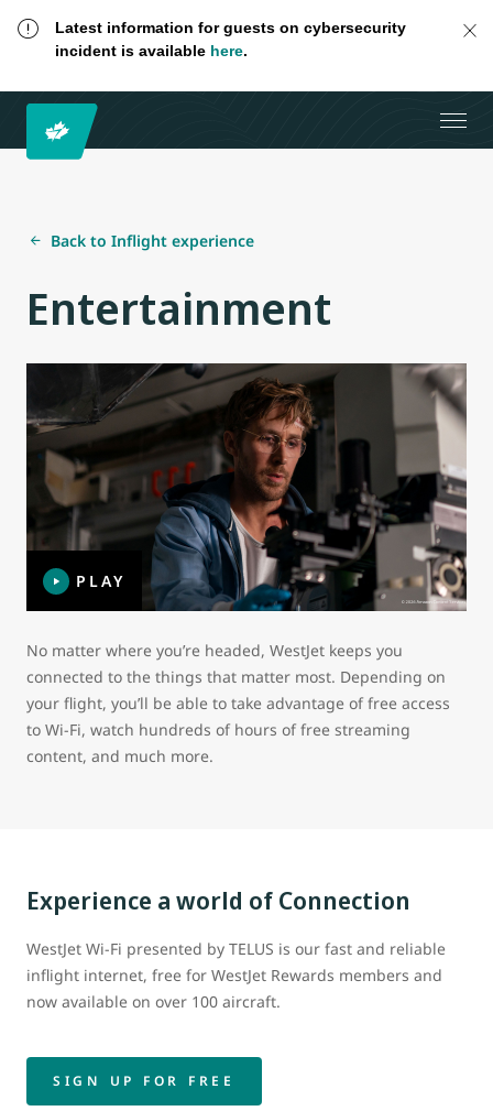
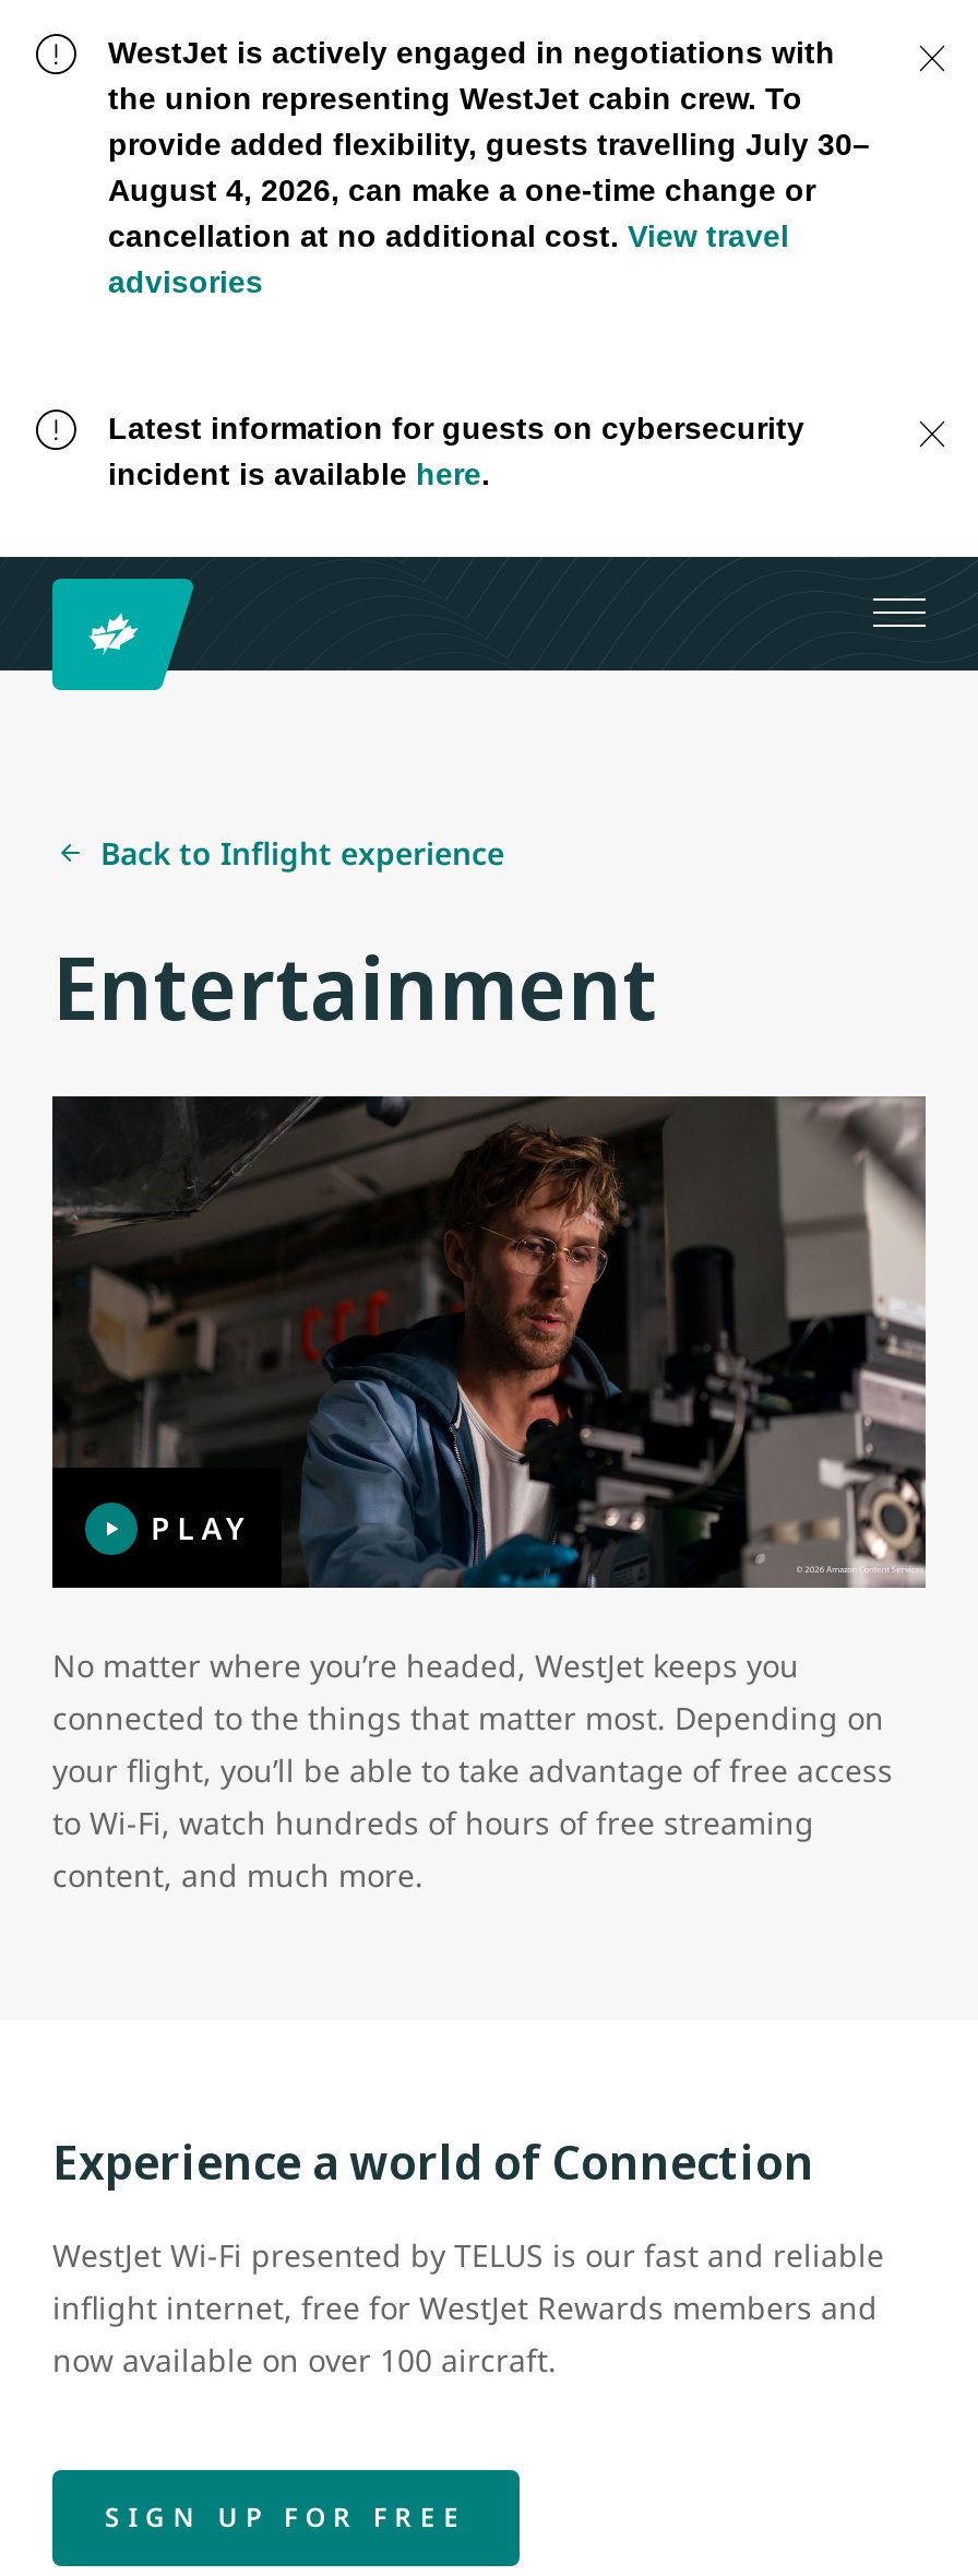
+ WestJet is actively engaged in negotiations with
+ the union representing WestJet cabin crew. To
+ provide added flexibility, guests travelling July 30–
+ August 4, 2026, can make a one-time change or
+ cancellation at no additional cost. View travel
+ advisories
